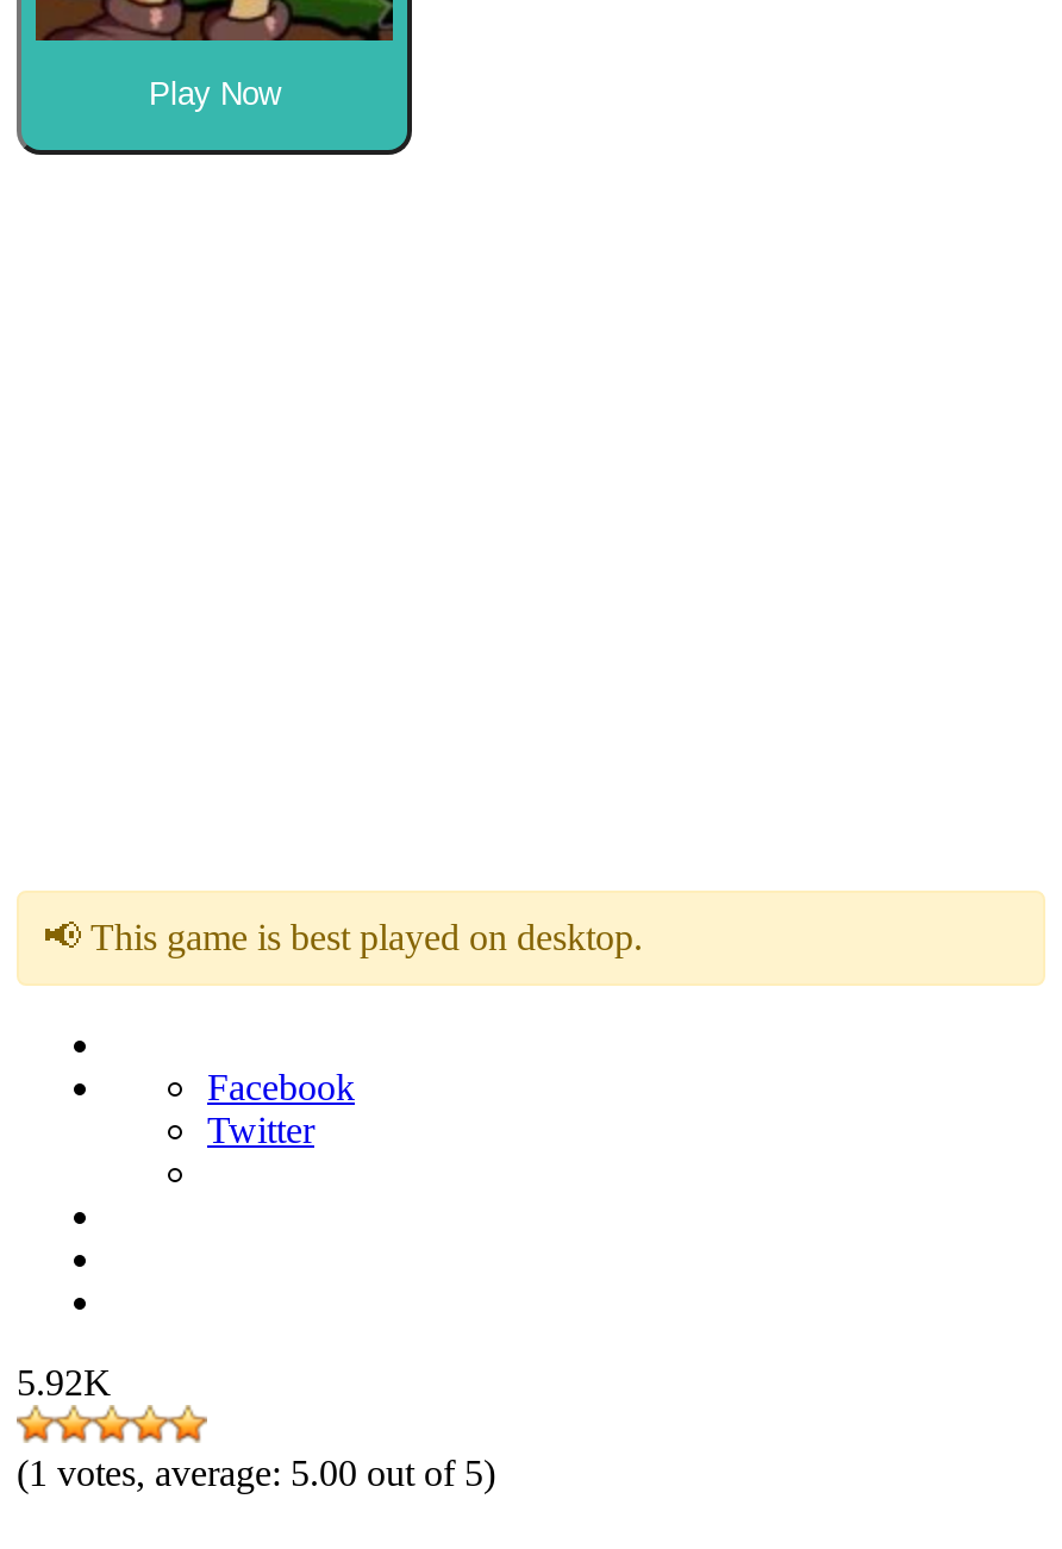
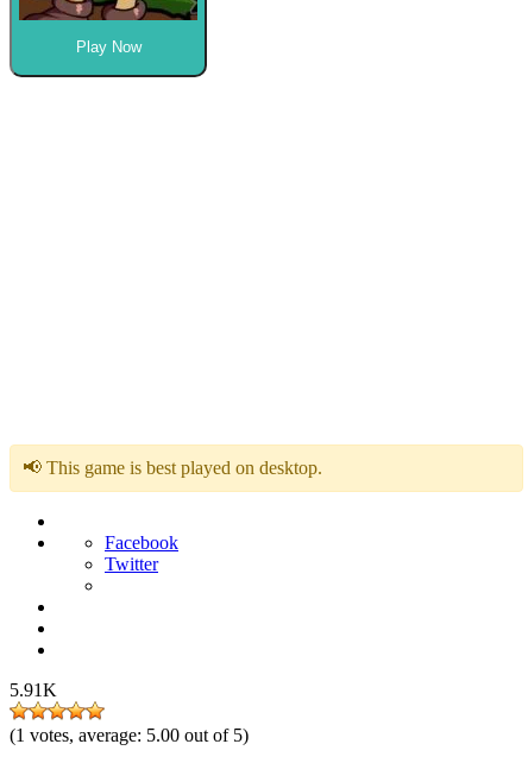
- 5.92K
+ 5.91K
